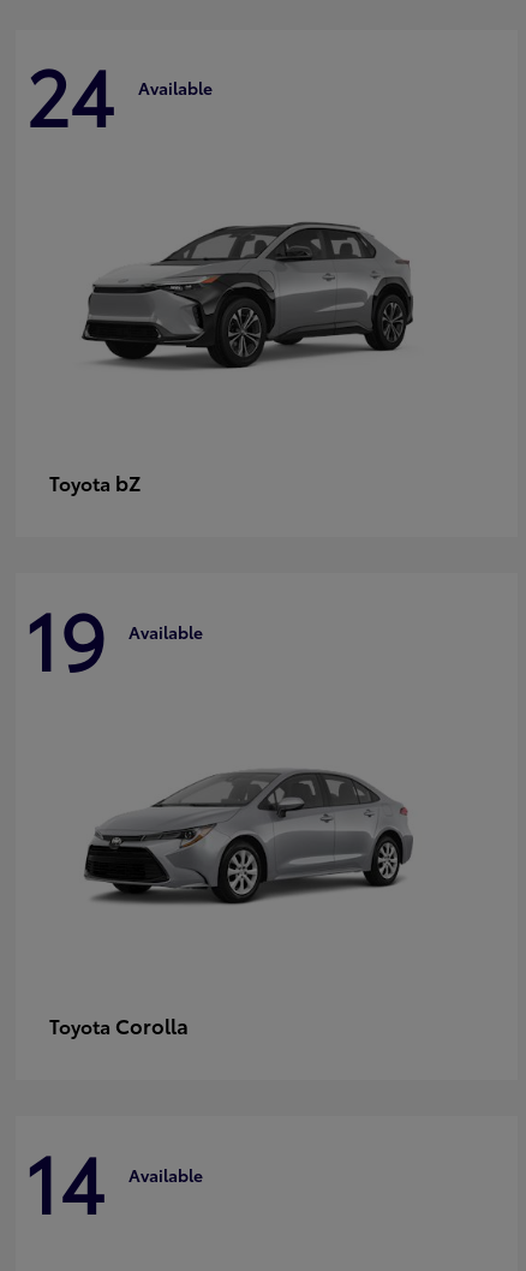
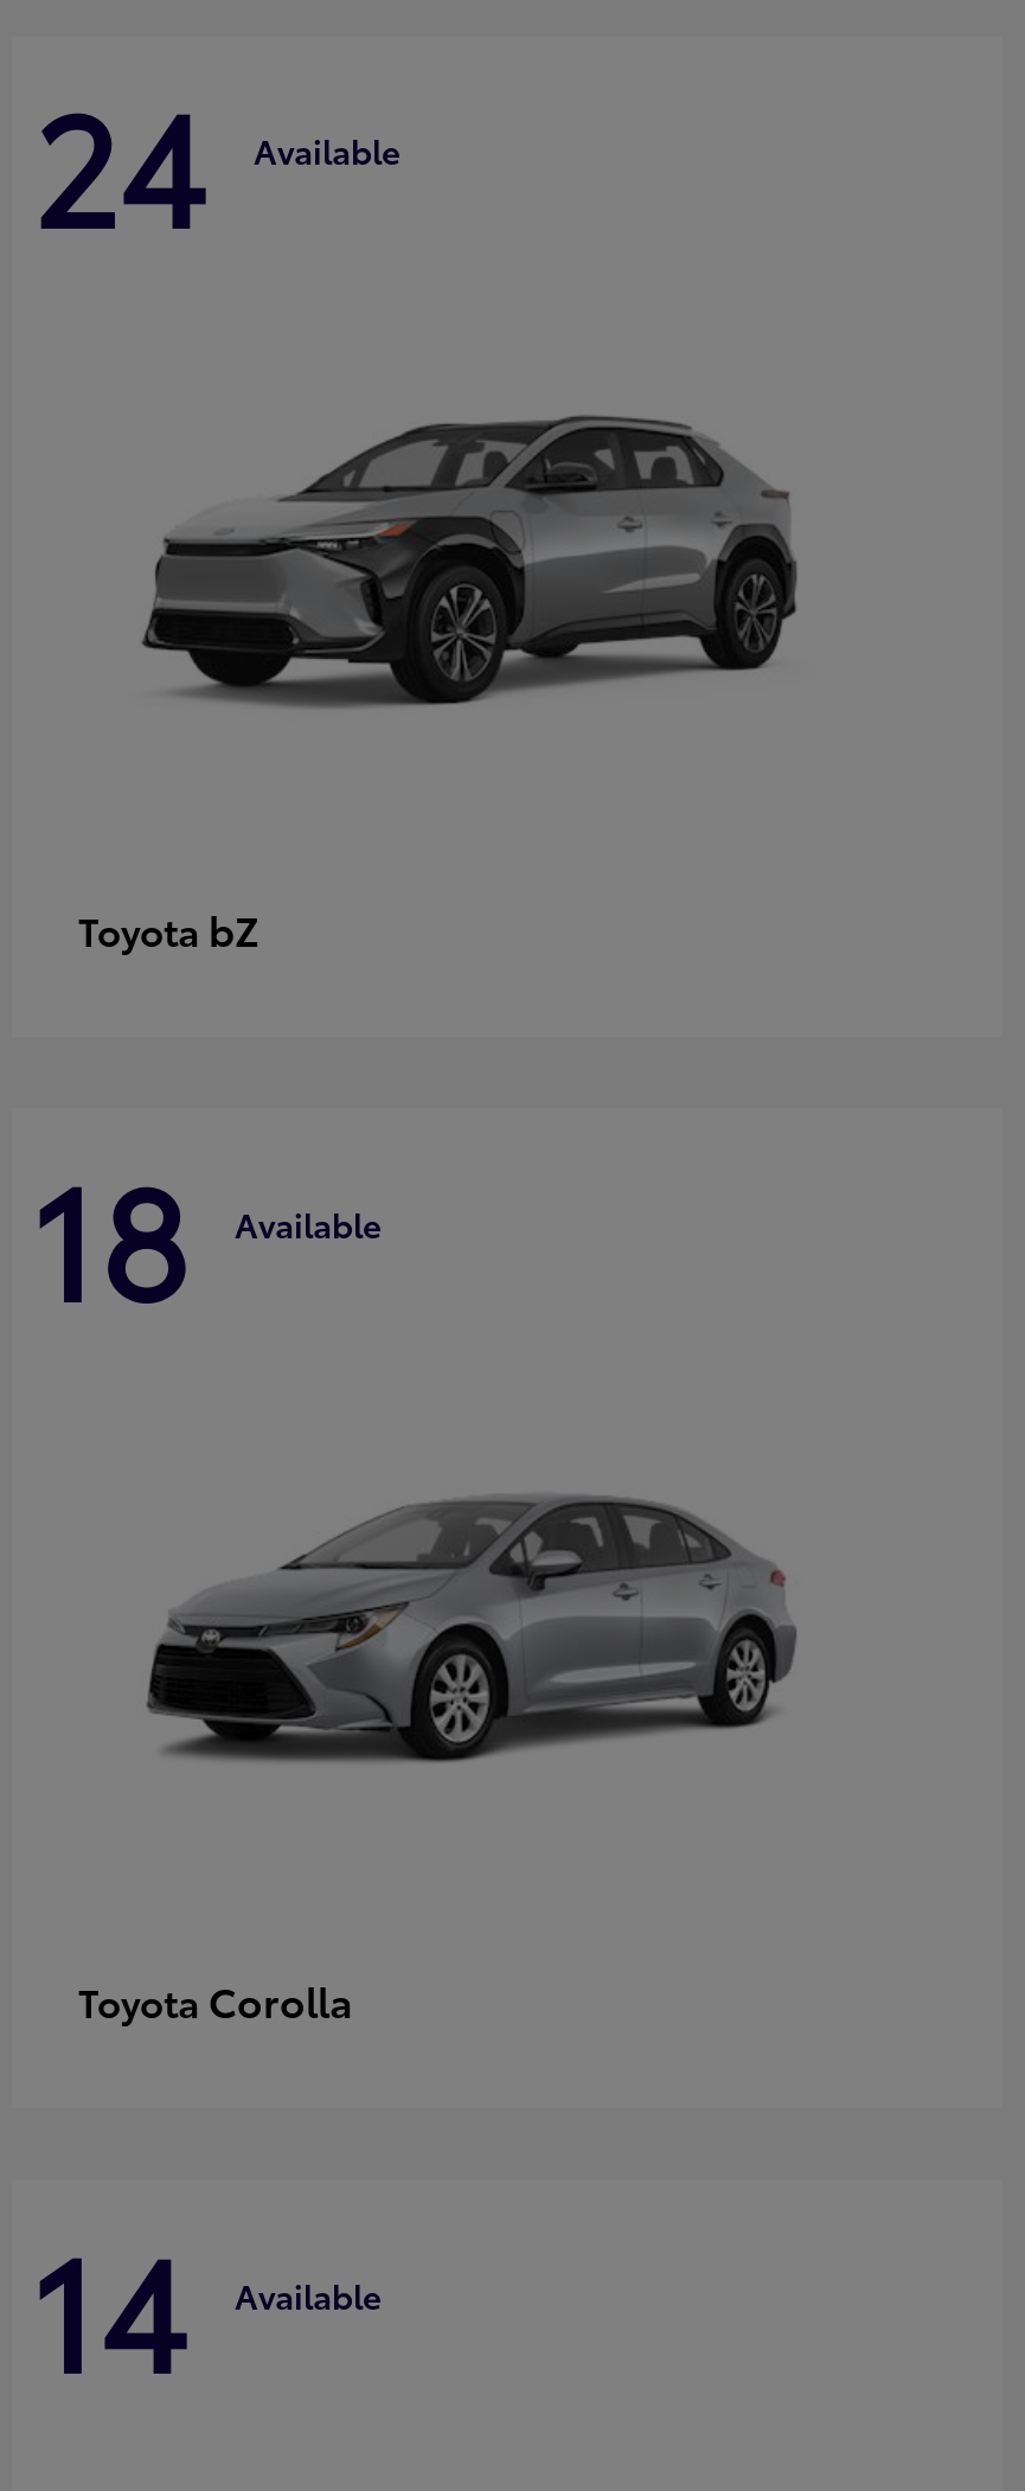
- 19 Available
+ 18 Available
